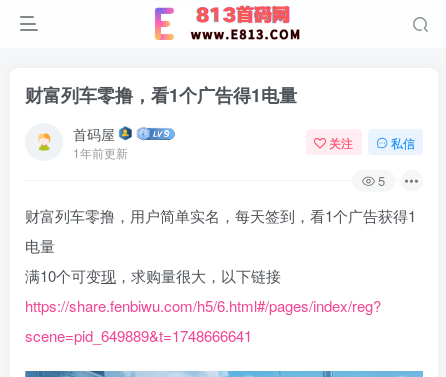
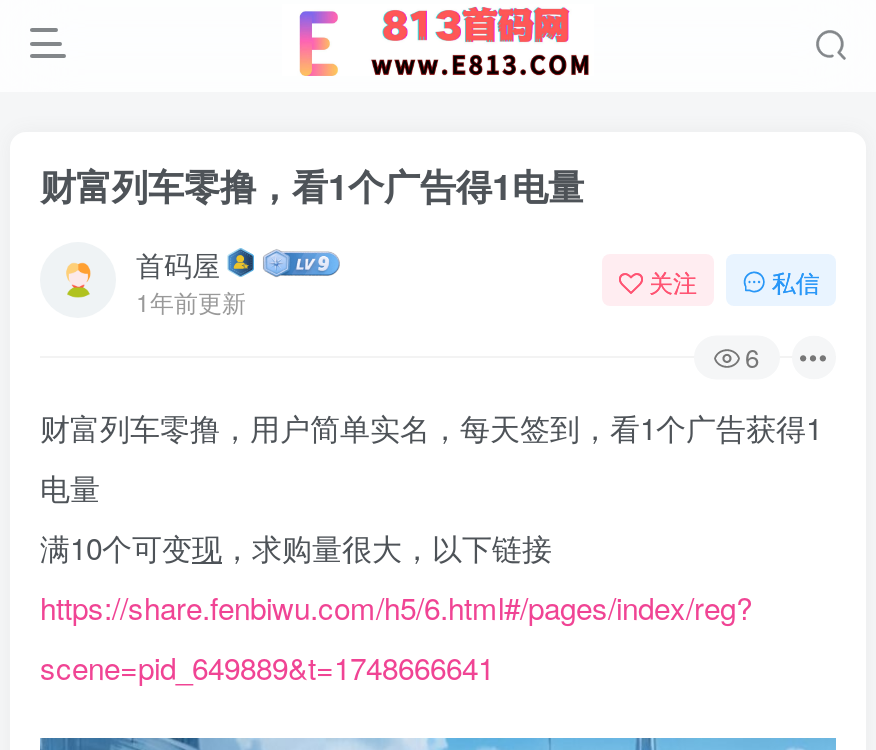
- 5
+ 6
